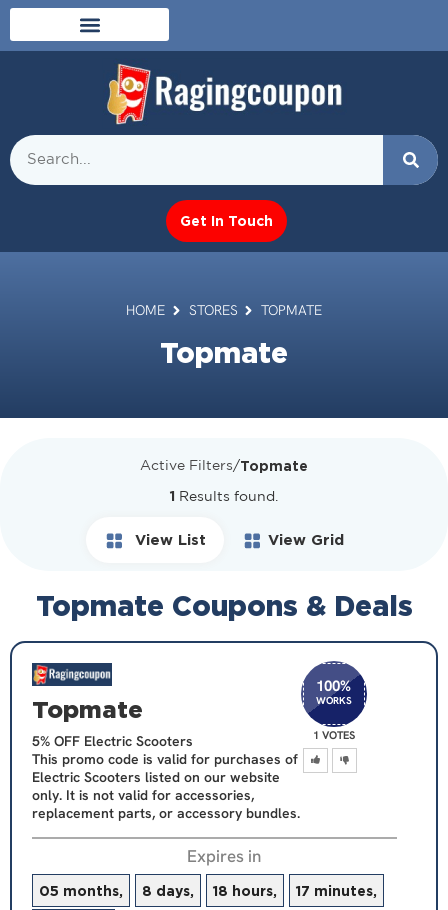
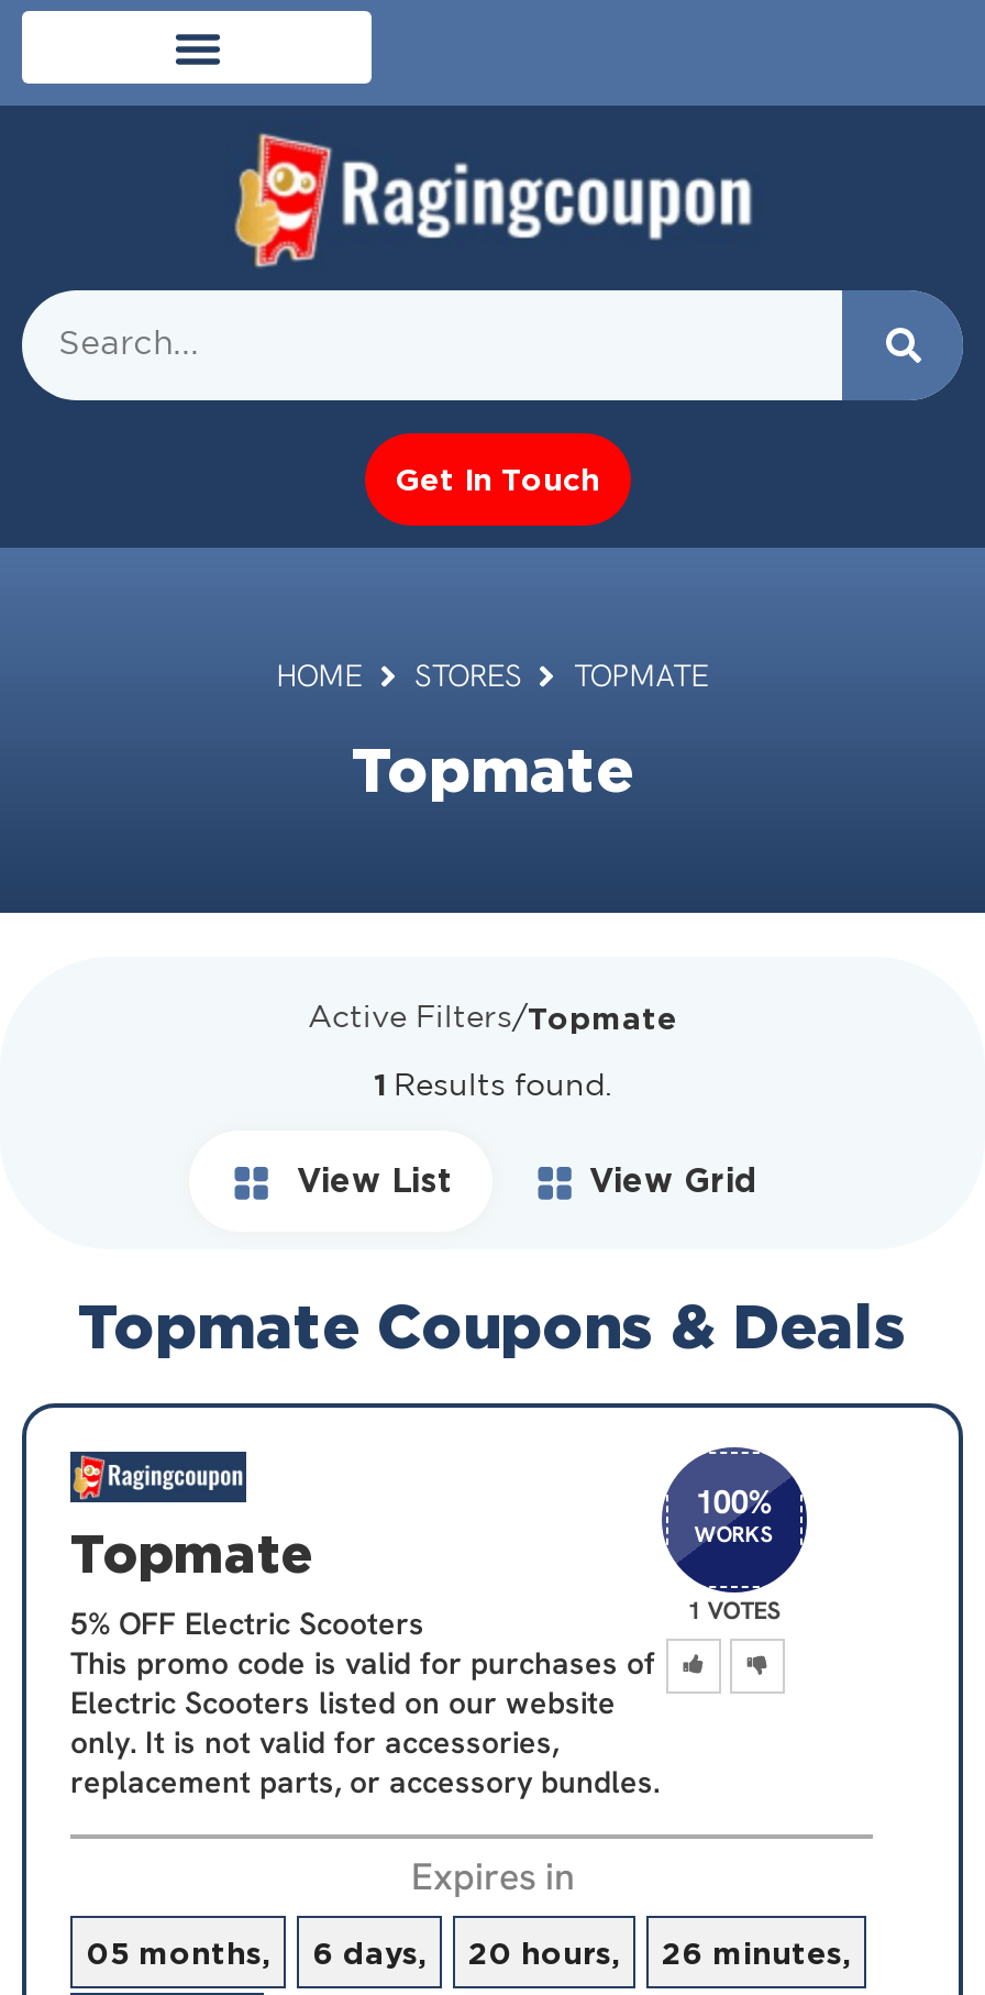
- 8 days,
+ 6 days,

- 18 hours,
+ 20 hours,

- 17 minutes,
+ 26 minutes,
